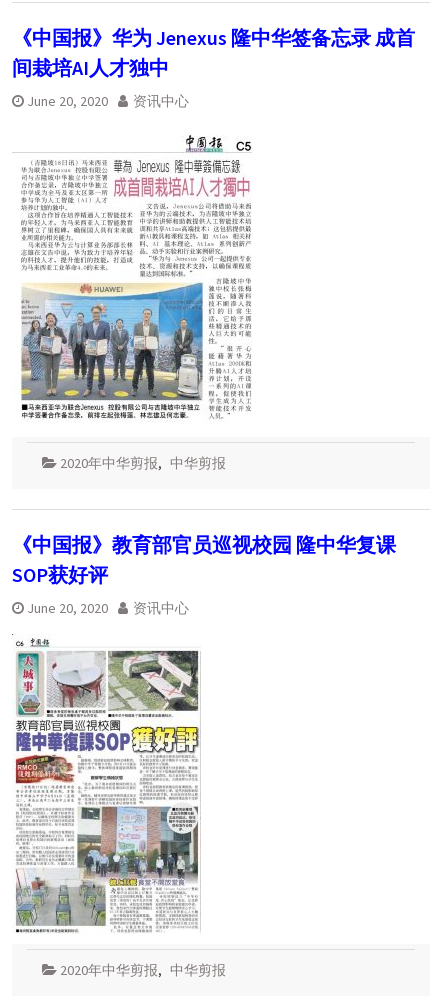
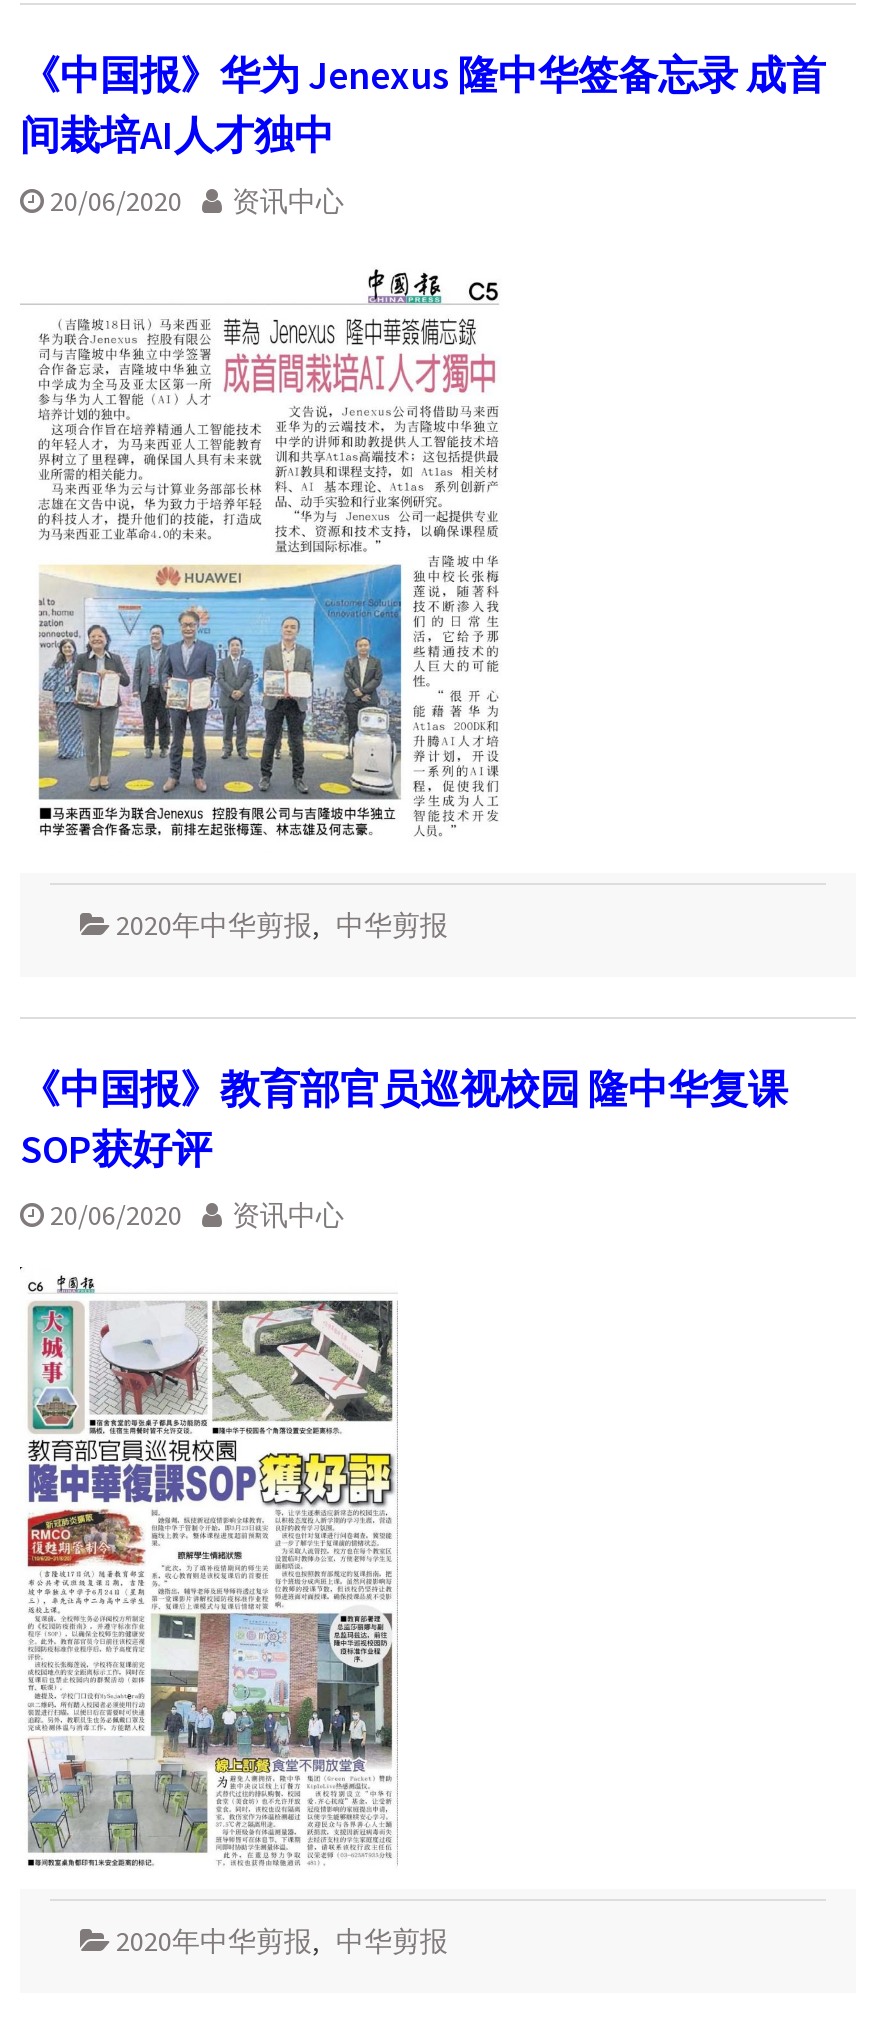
- June 20, 2020 资讯中心
+ 20/06/2020 资讯中心

- June 20, 2020 资讯中心
+ 20/06/2020 资讯中心
